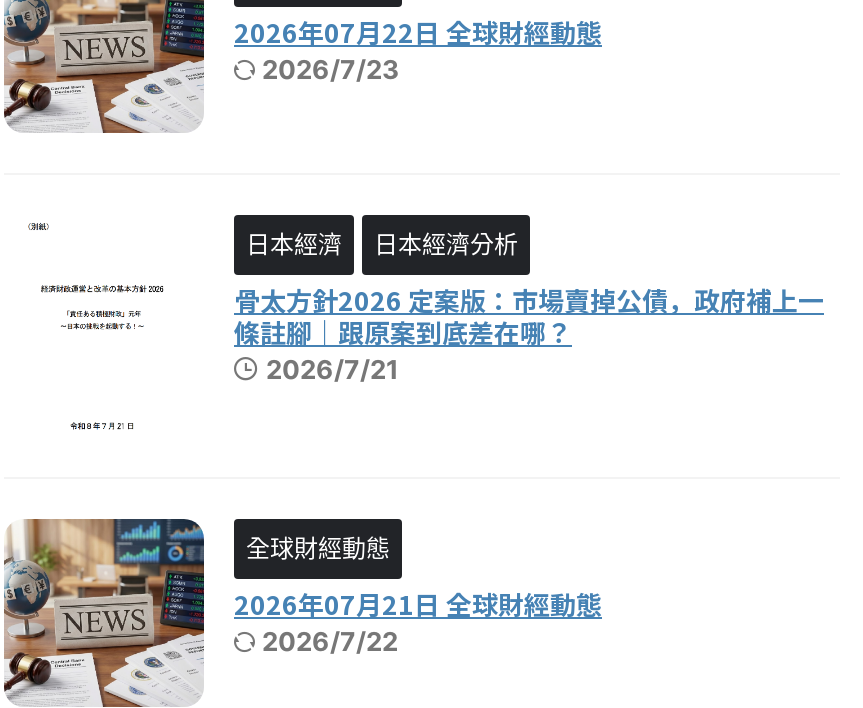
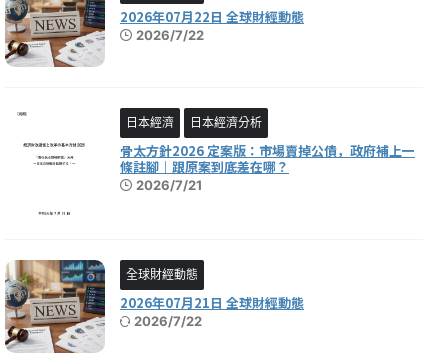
- 2026/7/23
+ 2026/7/22
